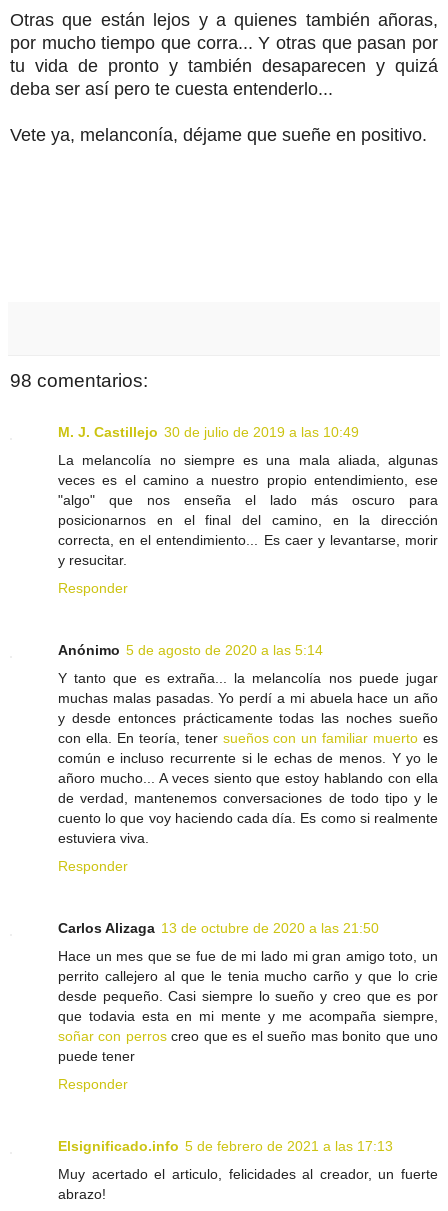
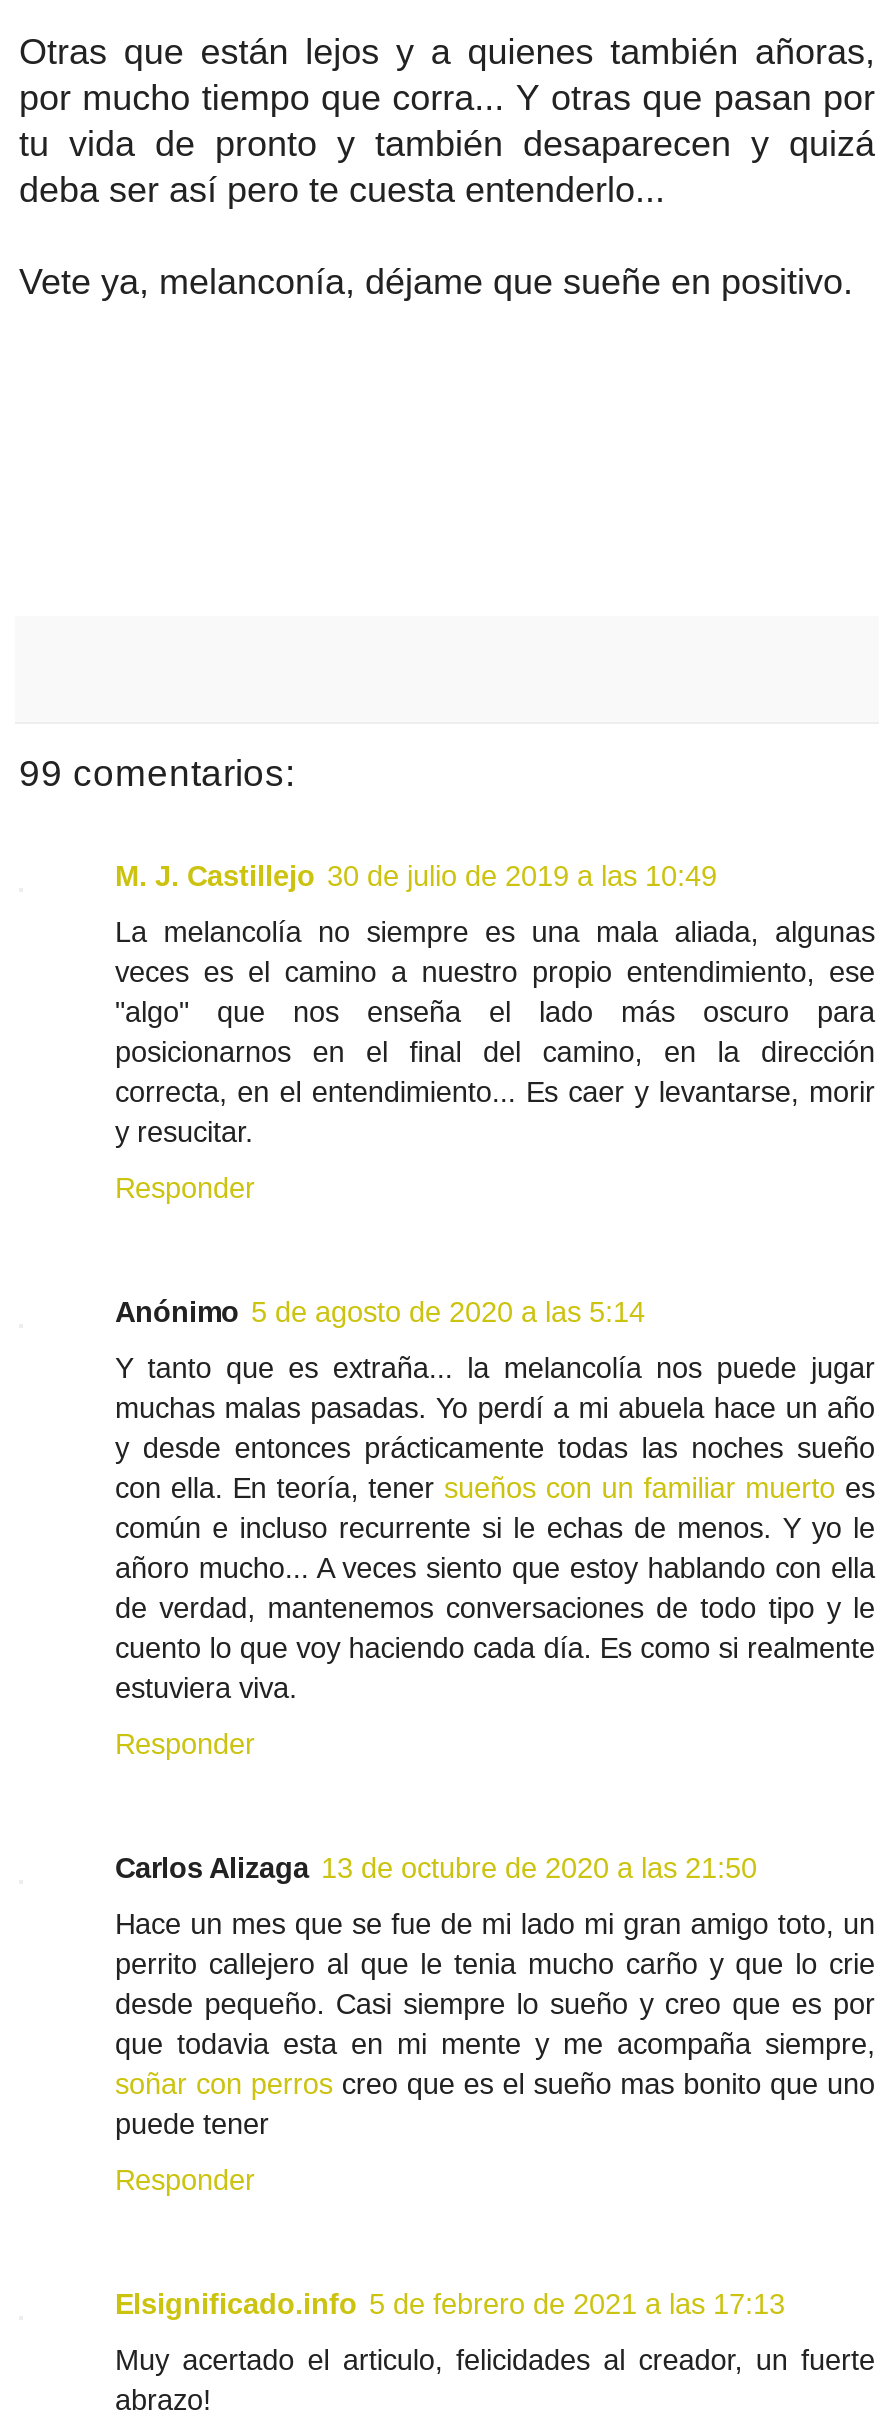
- 98 comentarios:
+ 99 comentarios:
